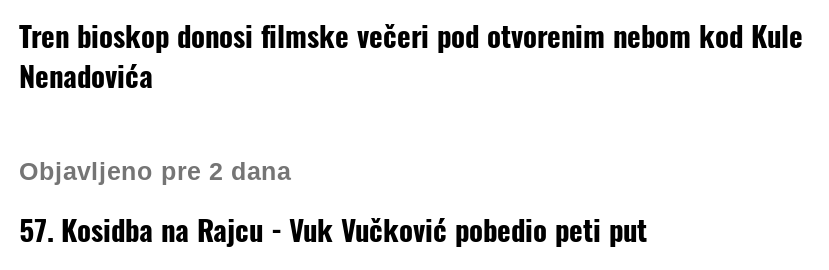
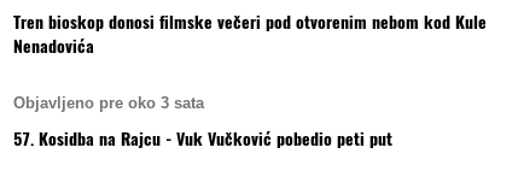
- Objavljeno pre 2 dana
+ Objavljeno pre oko 3 sata
